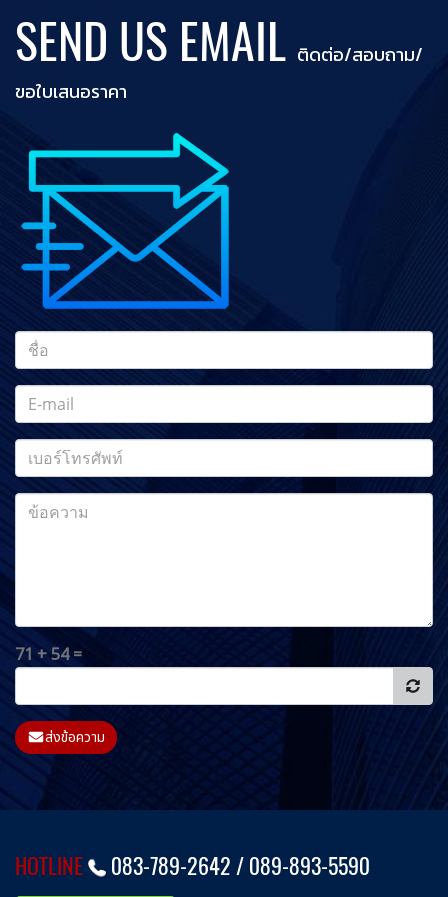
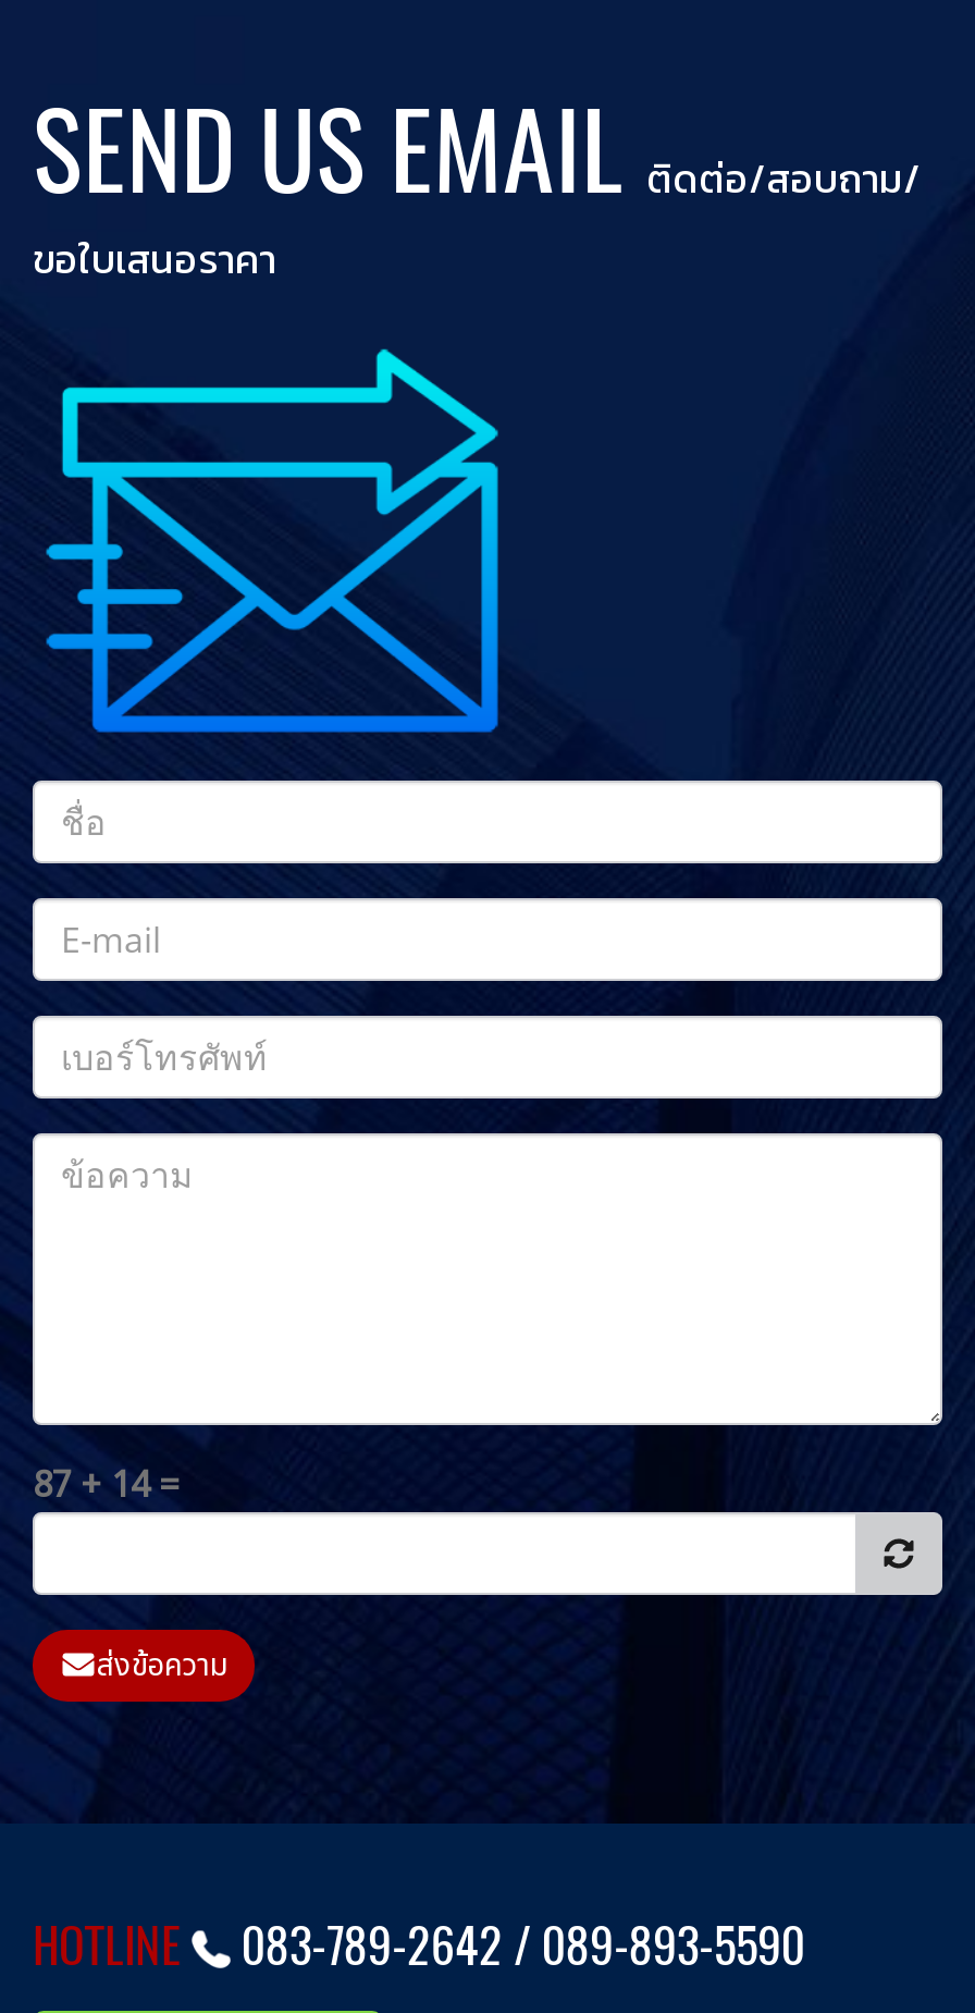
- 71 + 54 =
+ 87 + 14 =
